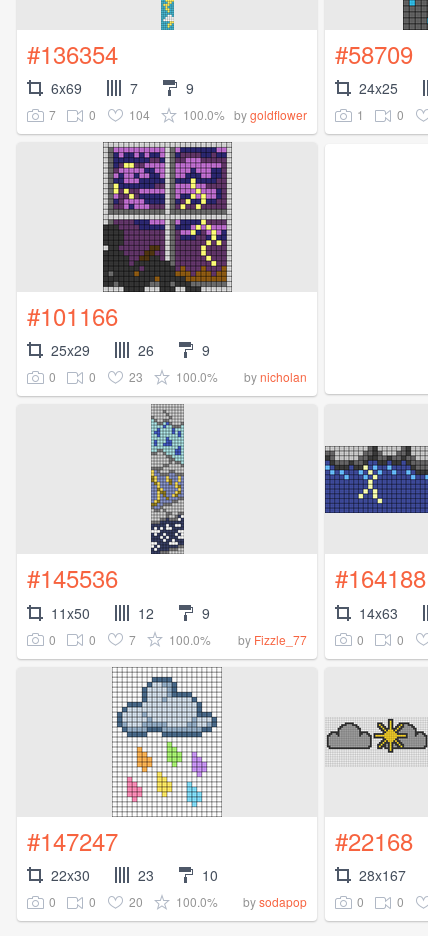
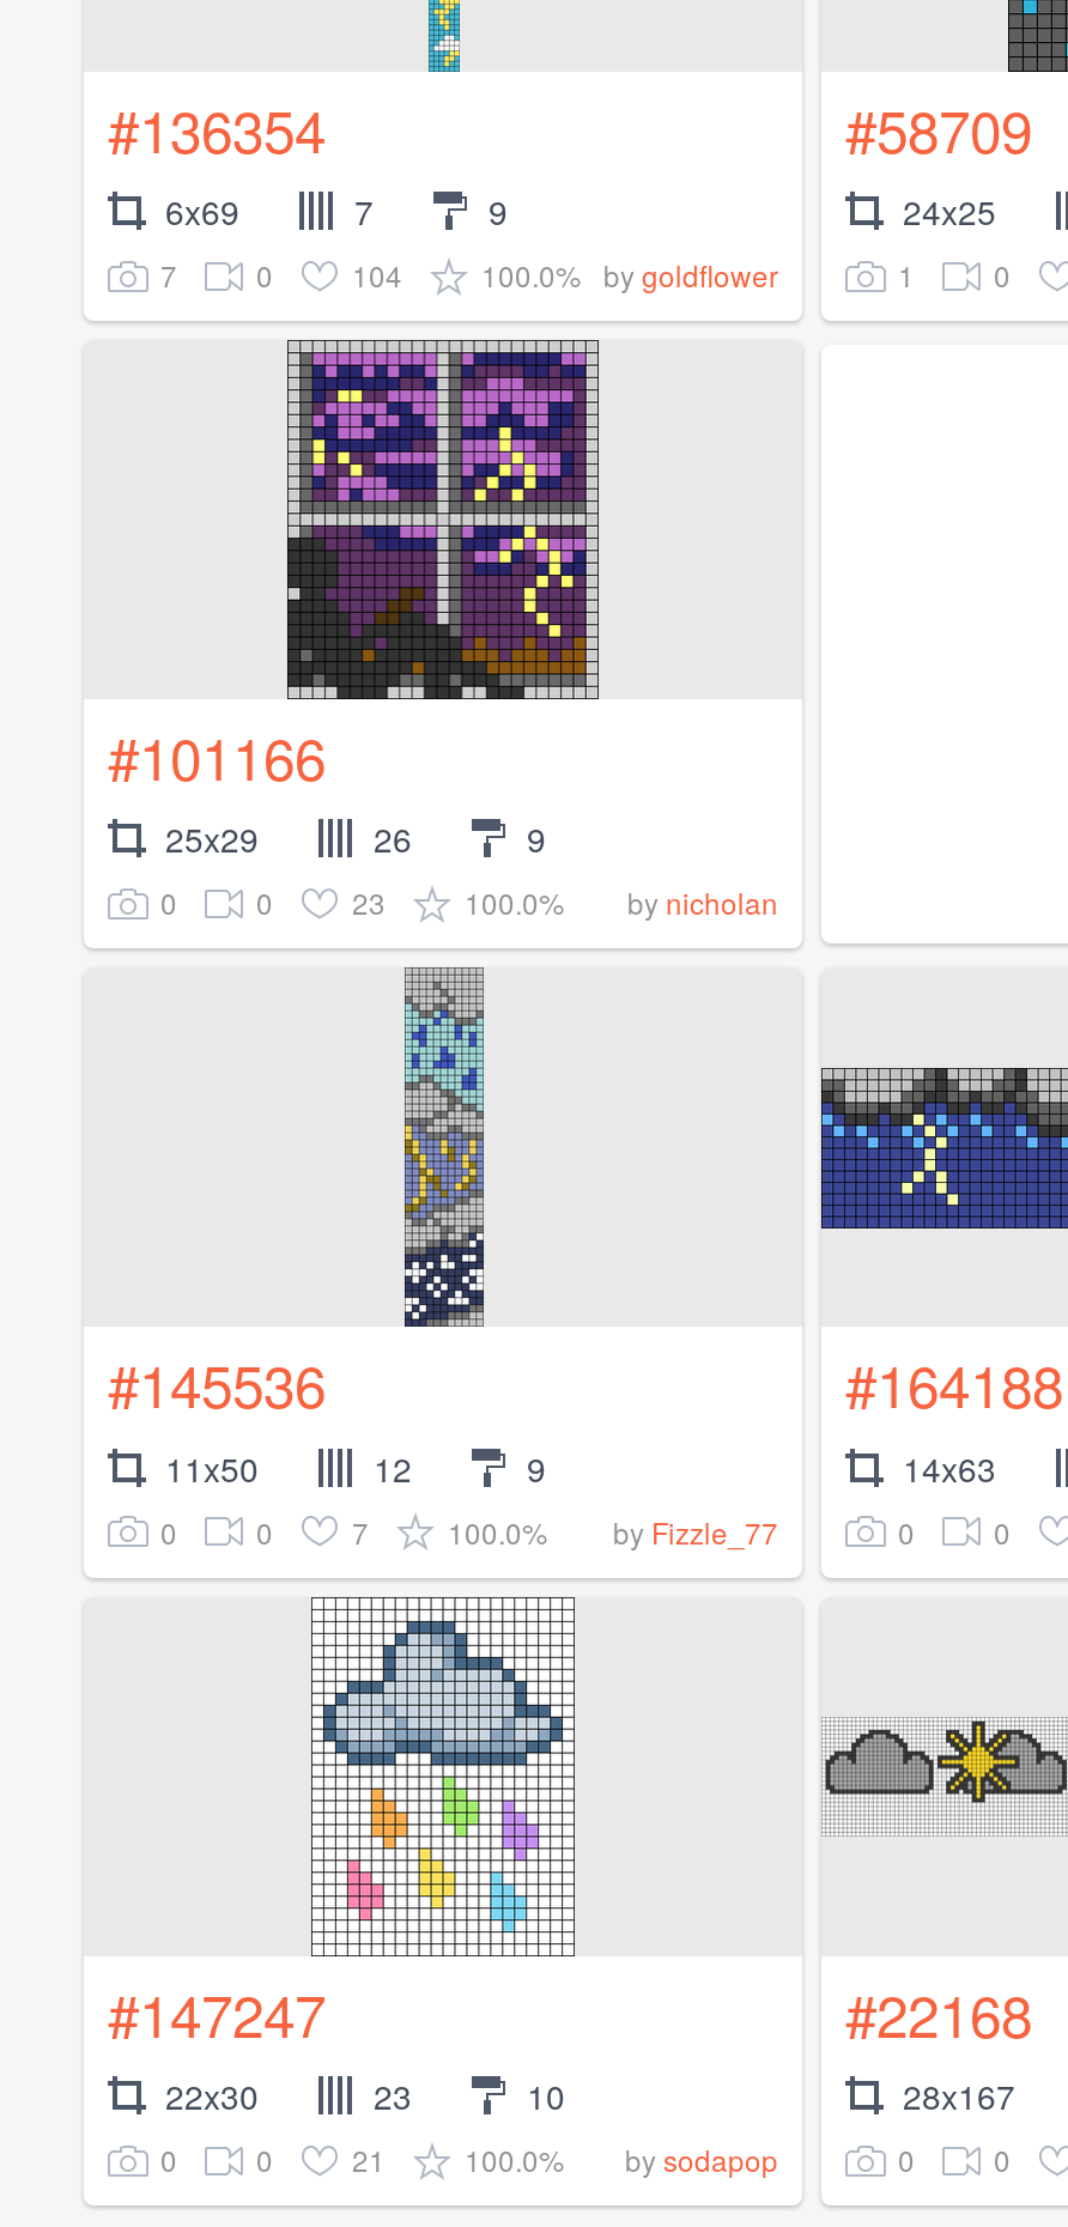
- 0 0 20 100.0% by sodapop
+ 0 0 21 100.0% by sodapop
